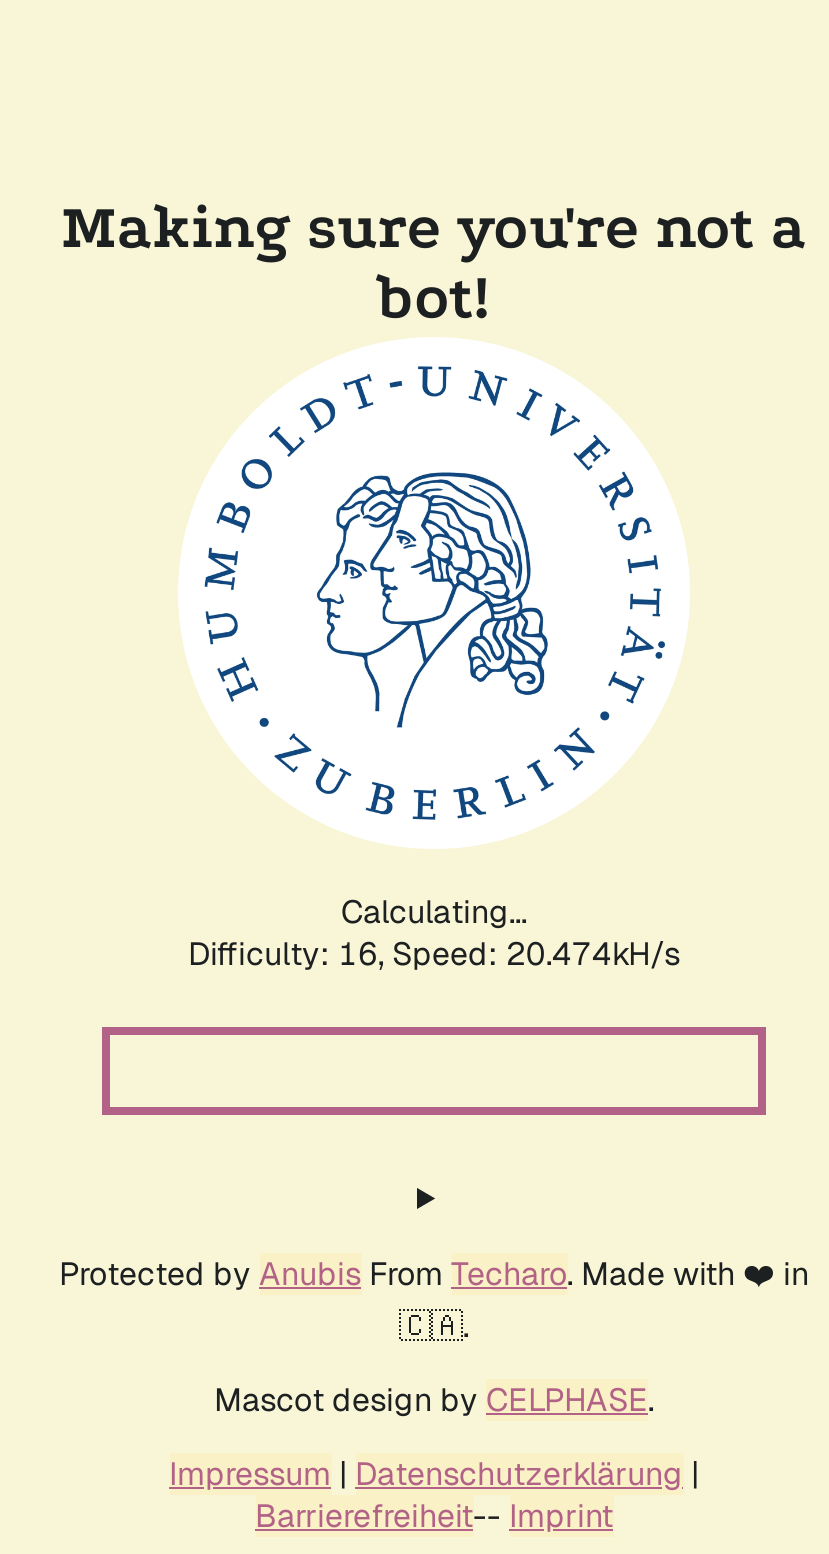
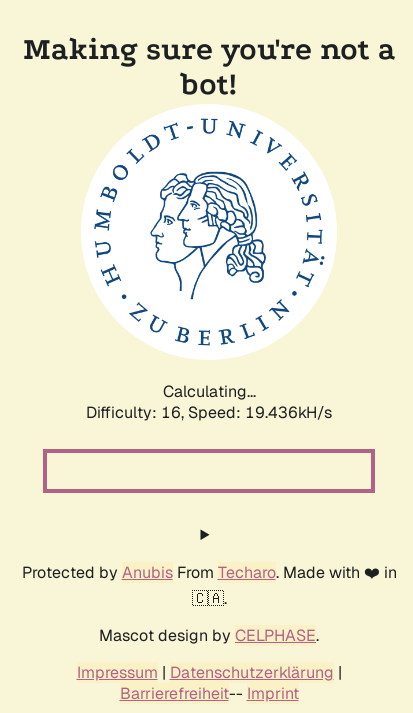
- Difficulty: 16, Speed: 20.474kH/s
+ Difficulty: 16, Speed: 19.436kH/s
